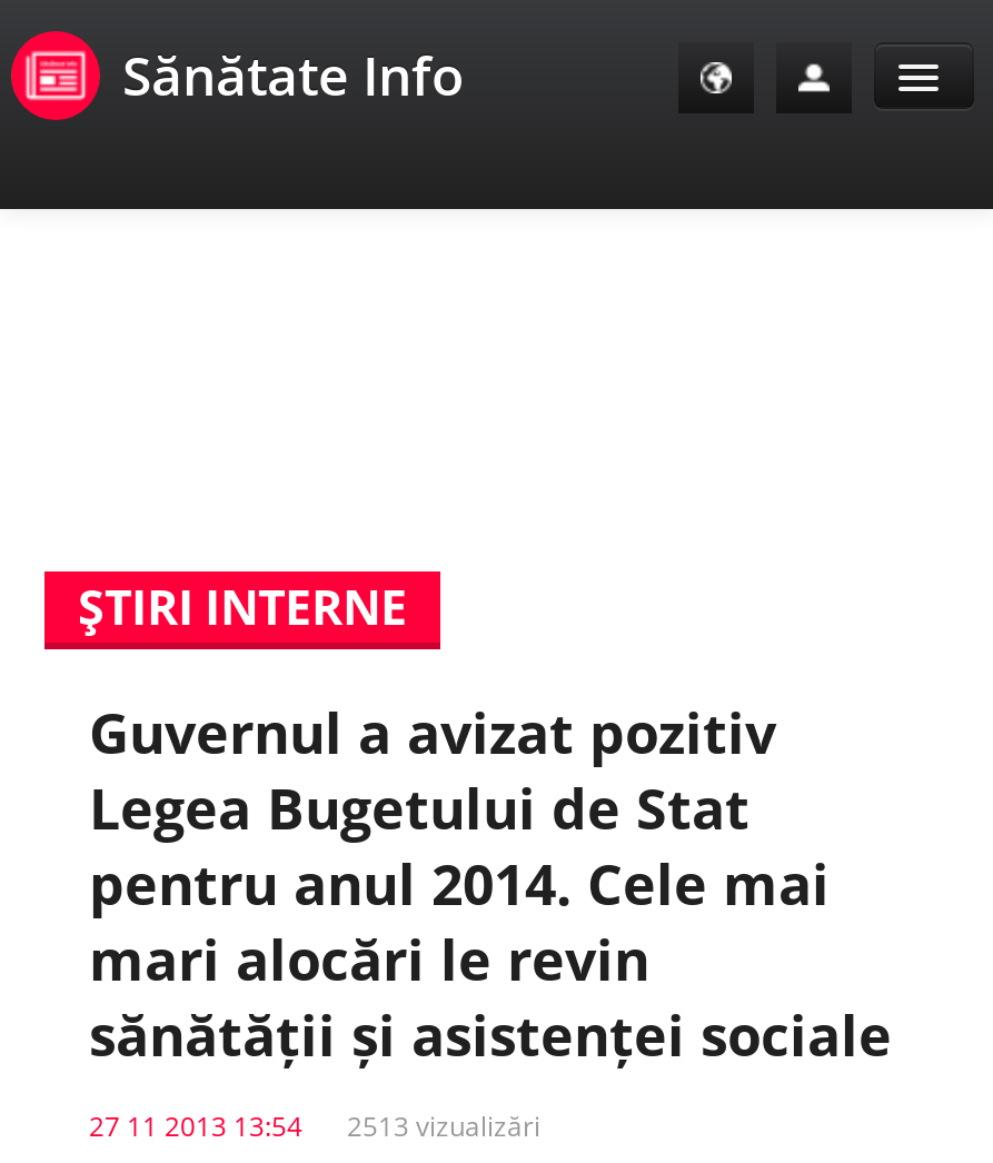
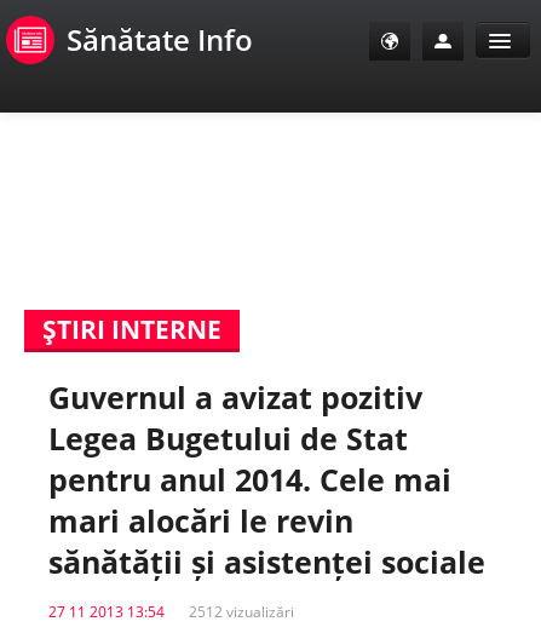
- 27 11 2013 13:54 2513 vizualizări
+ 27 11 2013 13:54 2512 vizualizări
